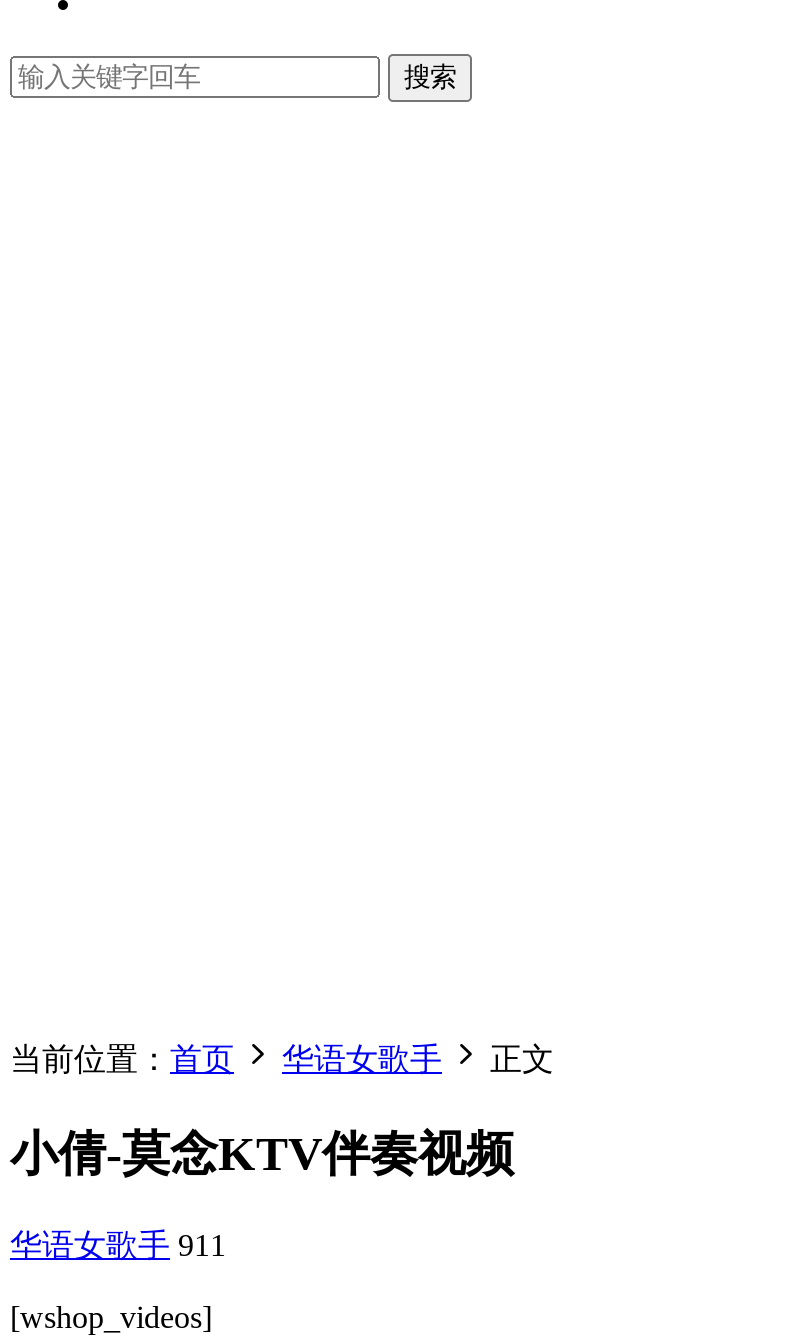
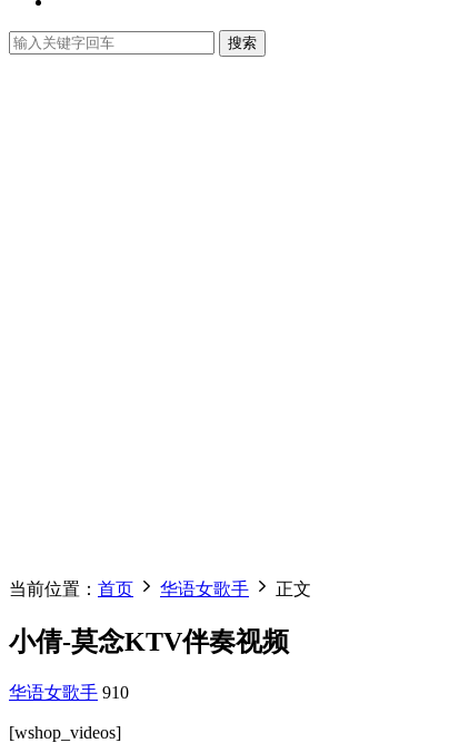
- 华语女歌手 911
+ 华语女歌手 910
